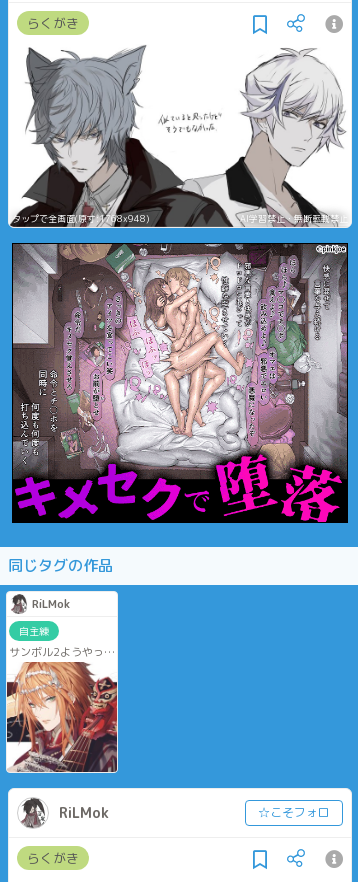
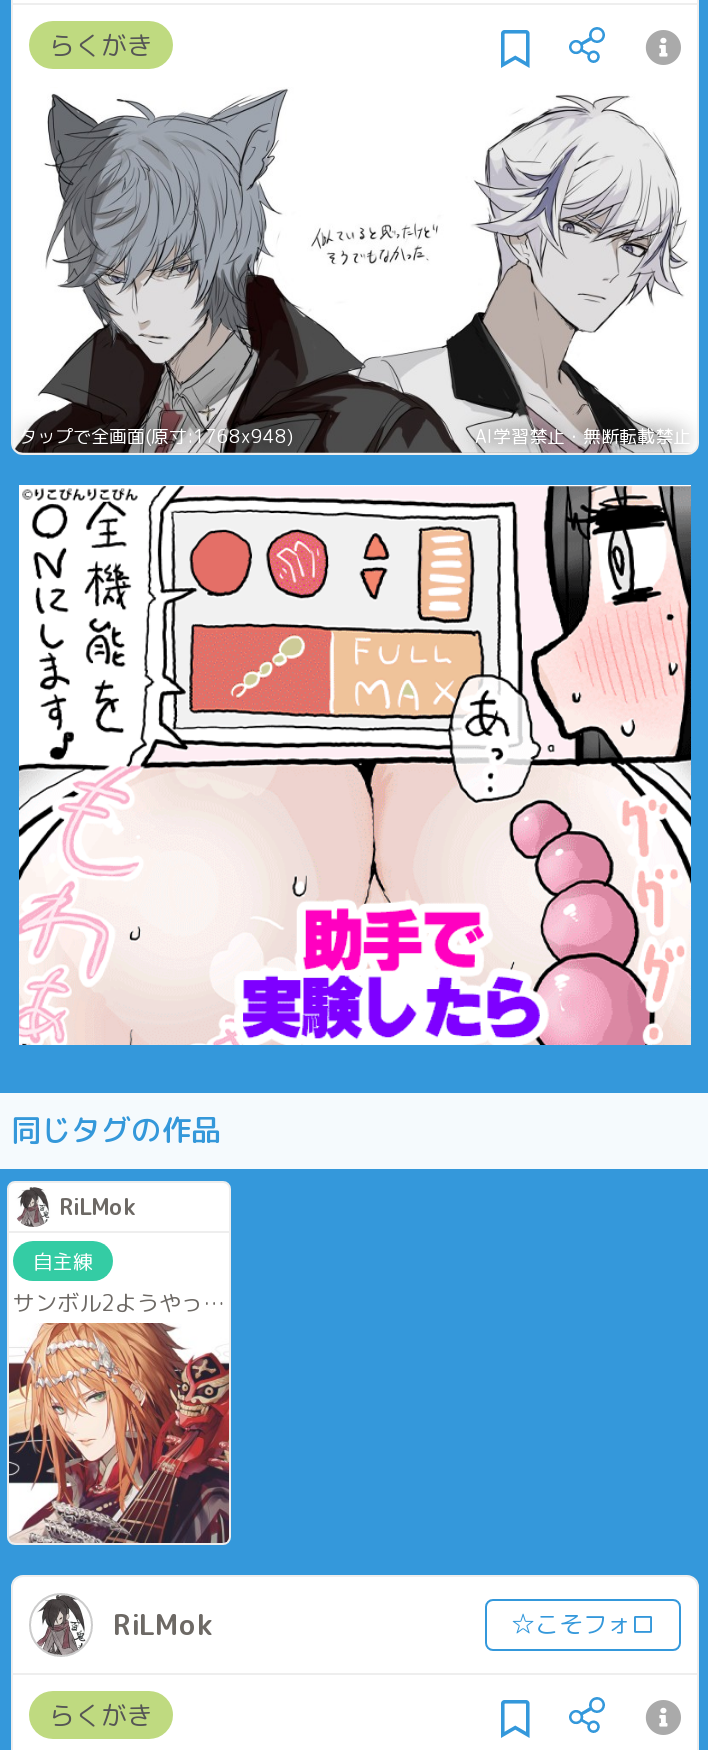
- [image]
+ [image]
